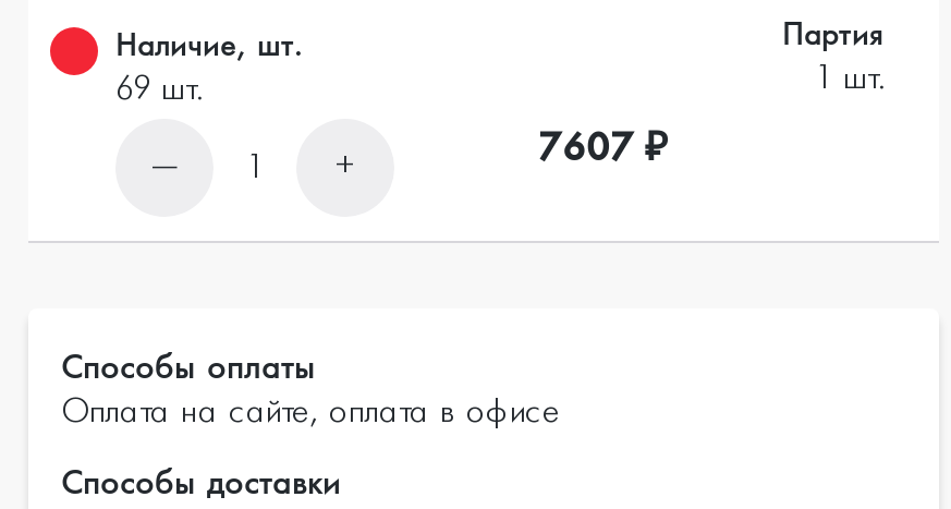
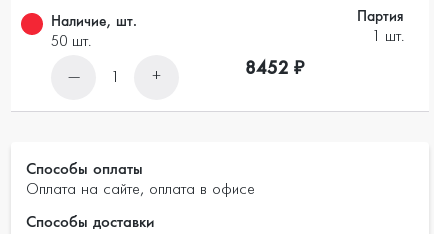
- 69 шт.
+ 50 шт.

- 7607 ₽
+ 8452 ₽
